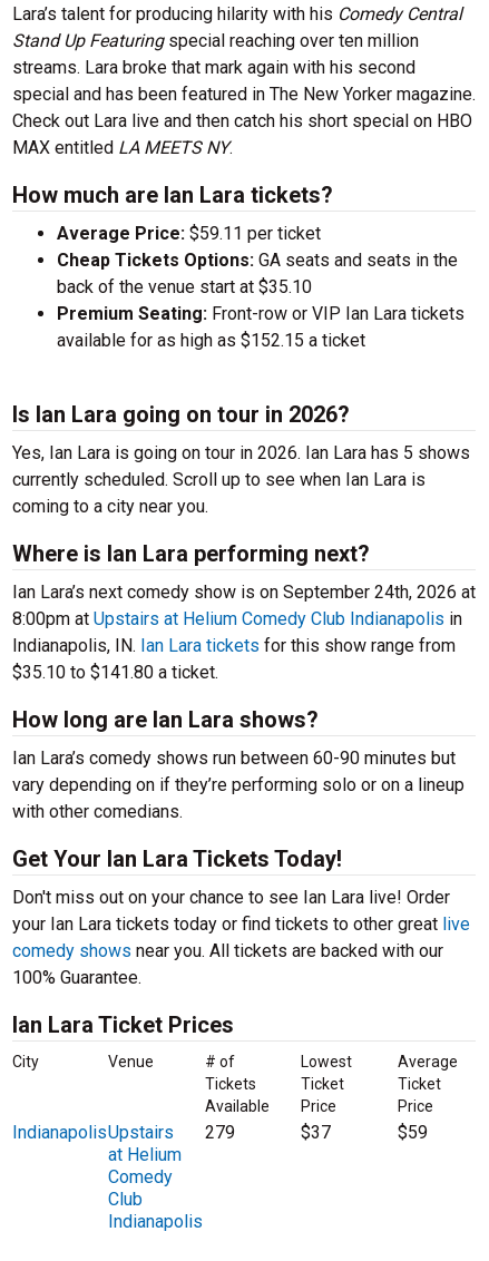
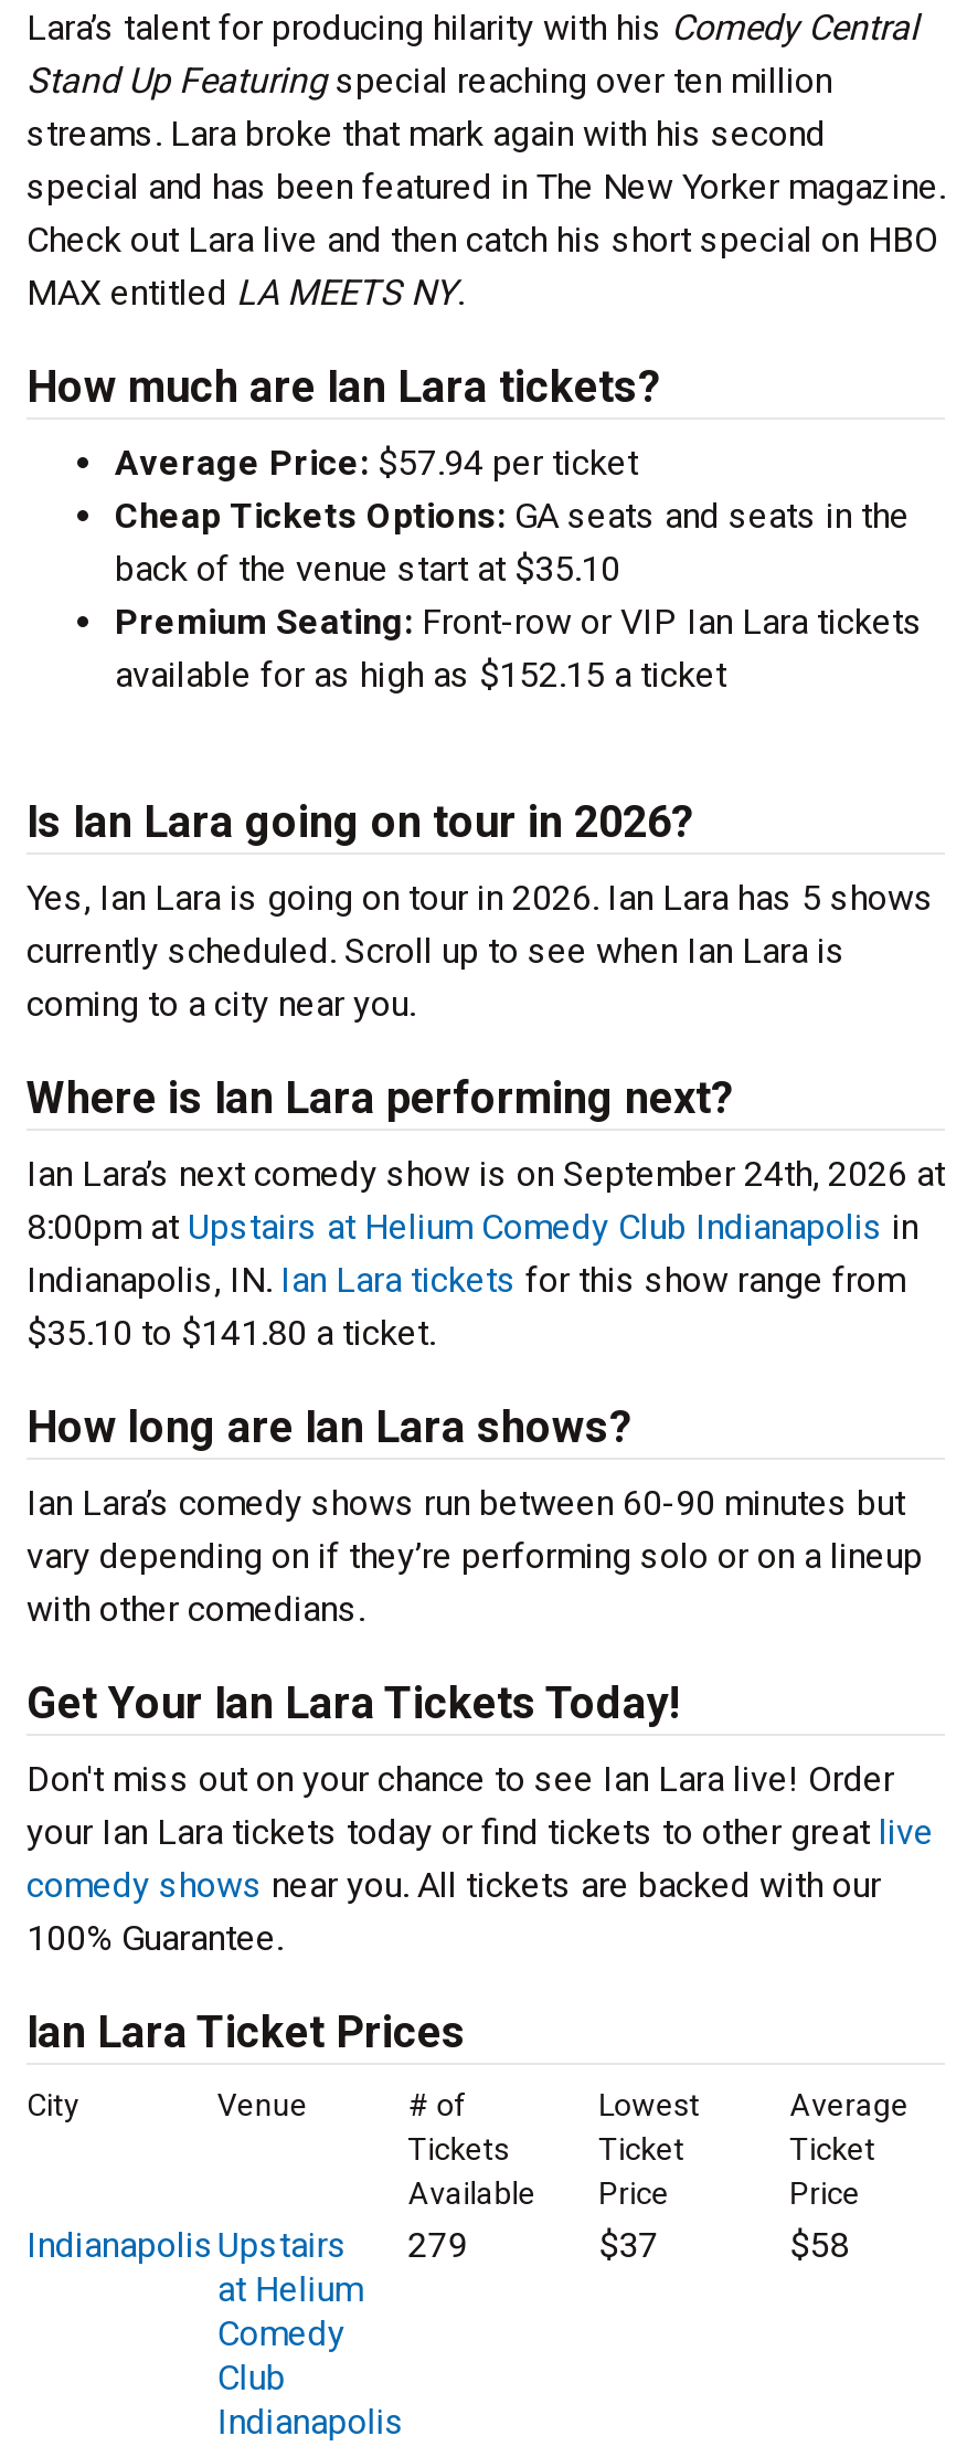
- Average Price: $59.11 per ticket
+ Average Price: $57.94 per ticket

- $59
+ $58
